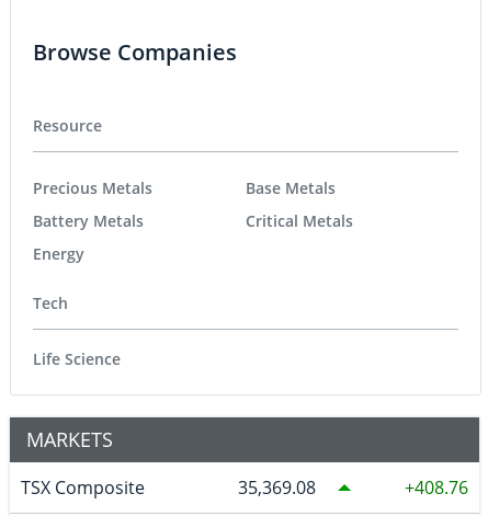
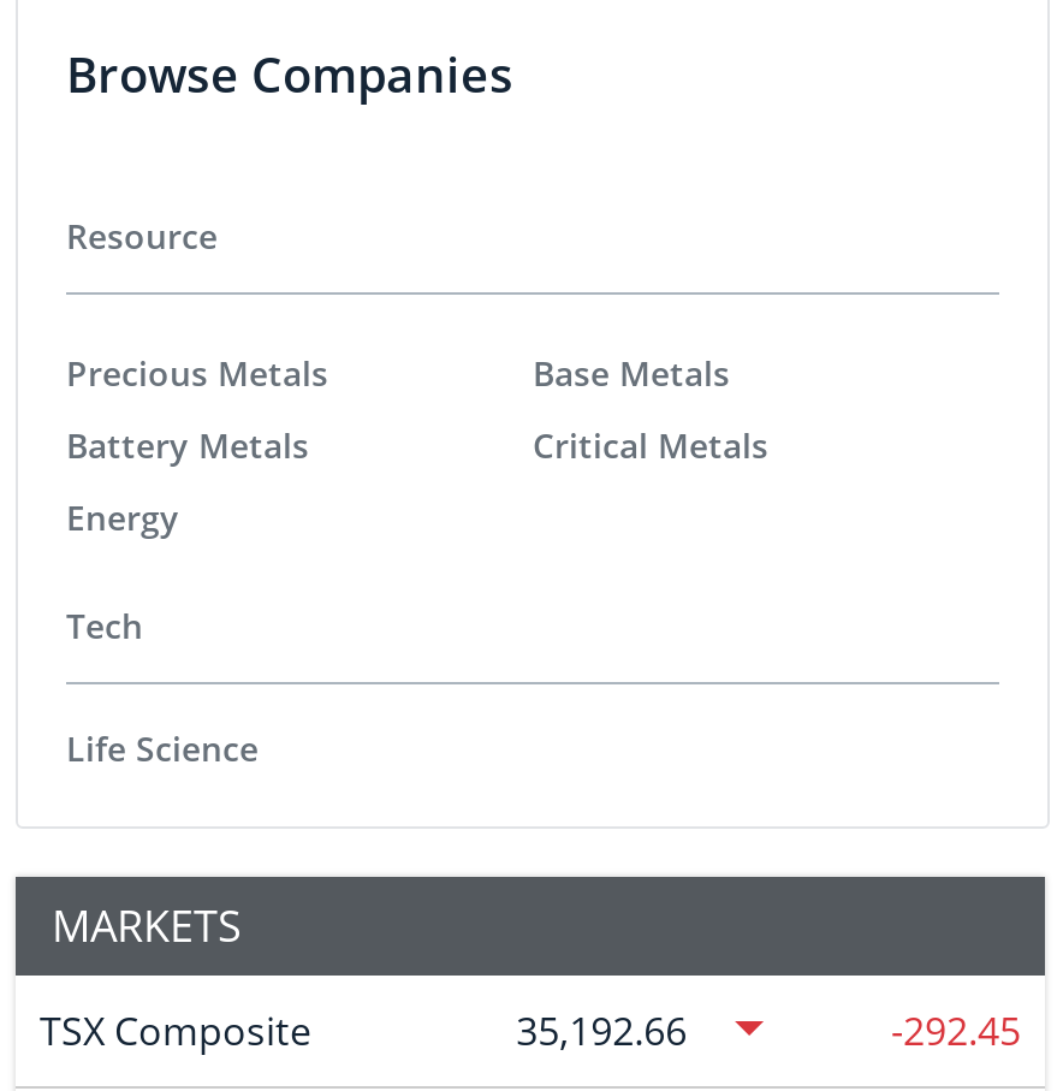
- 35,369.08
+ 35,192.66

- 408.76
+ -292.45
